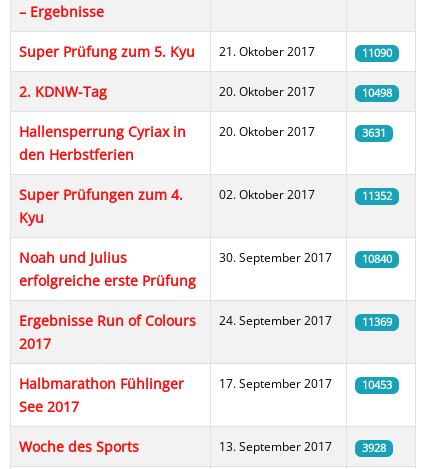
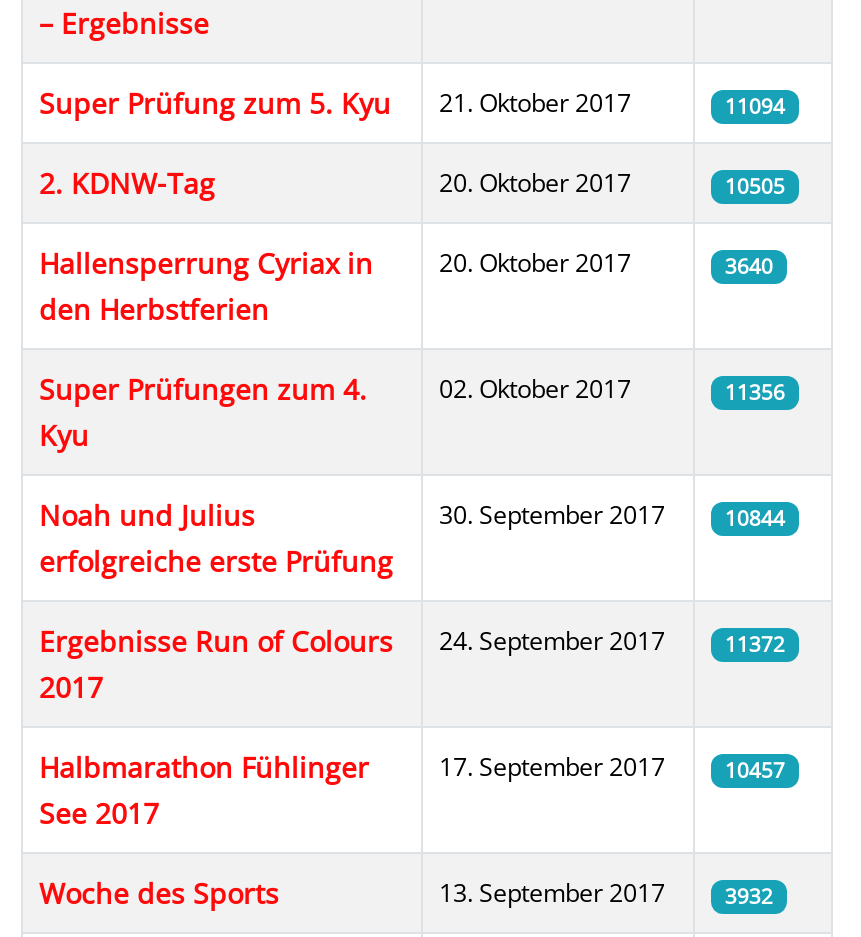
- 11090
+ 11094

- 10498
+ 10505

- 3631
+ 3640

- 11352
+ 11356

- 10840
+ 10844

- 11369
+ 11372

- 10453
+ 10457

- 3928
+ 3932
